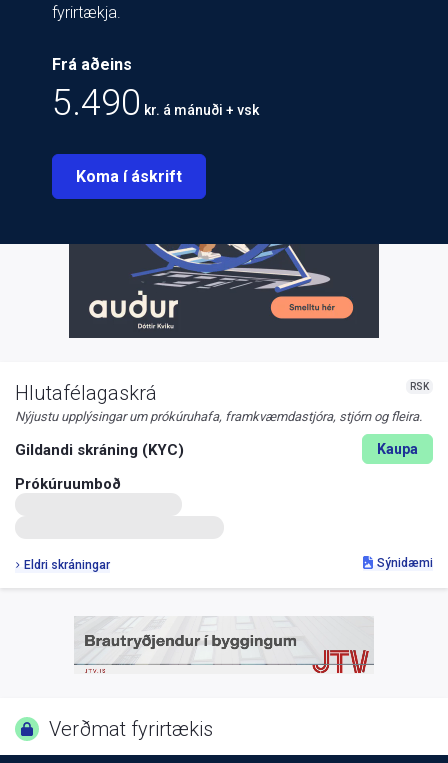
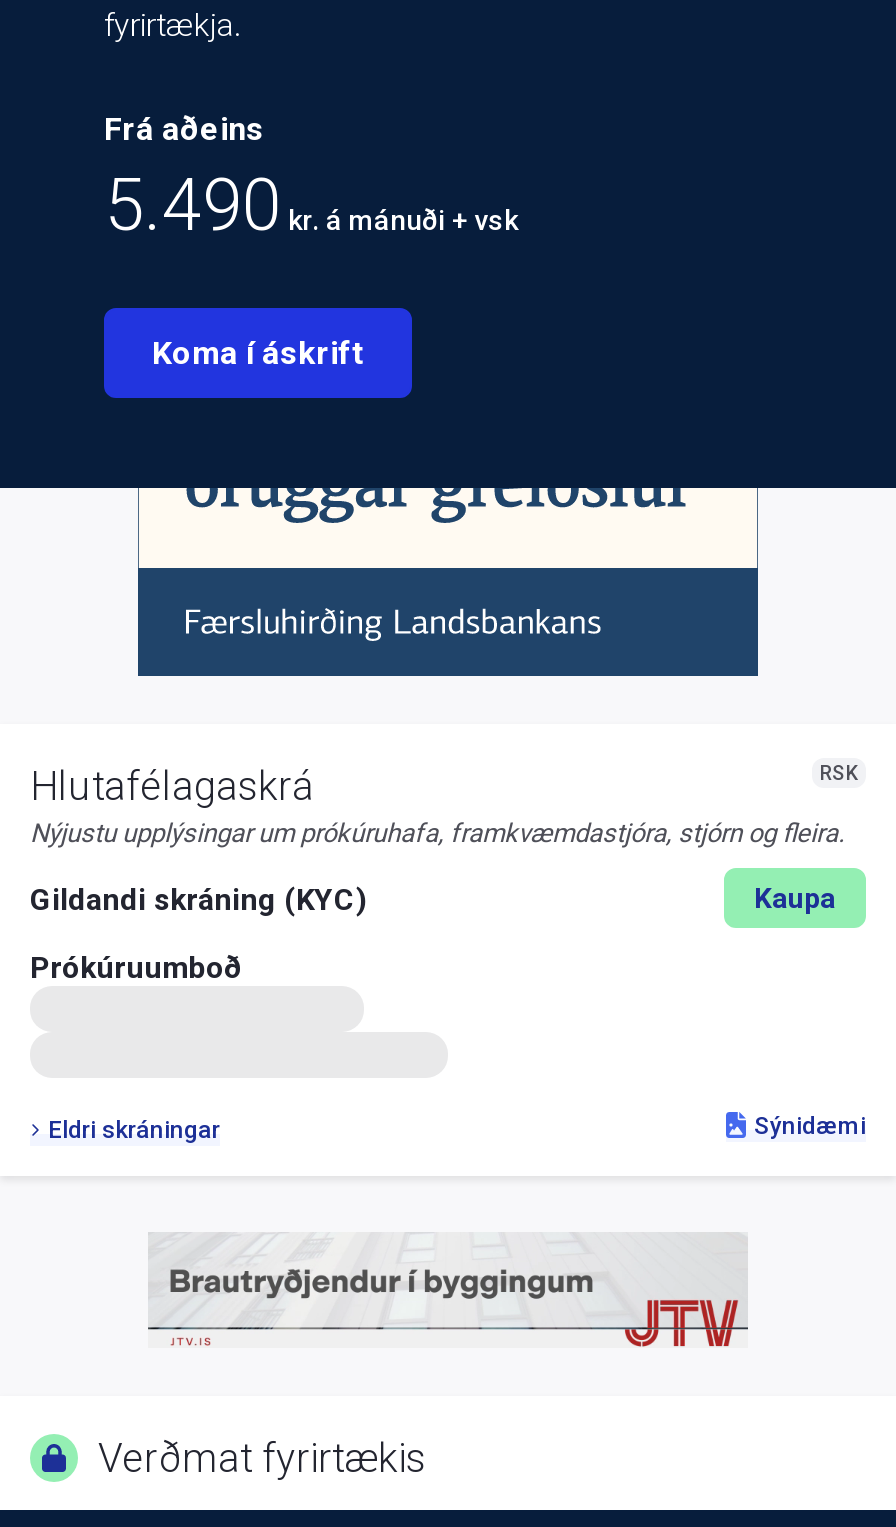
- [image]
+ [image]
